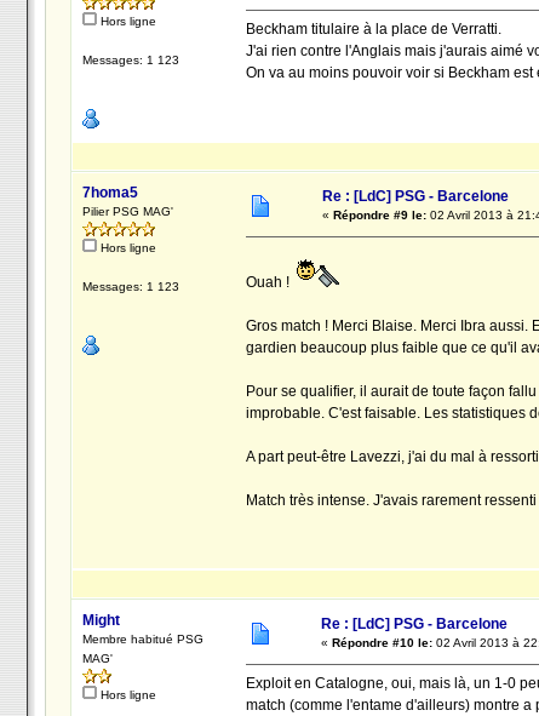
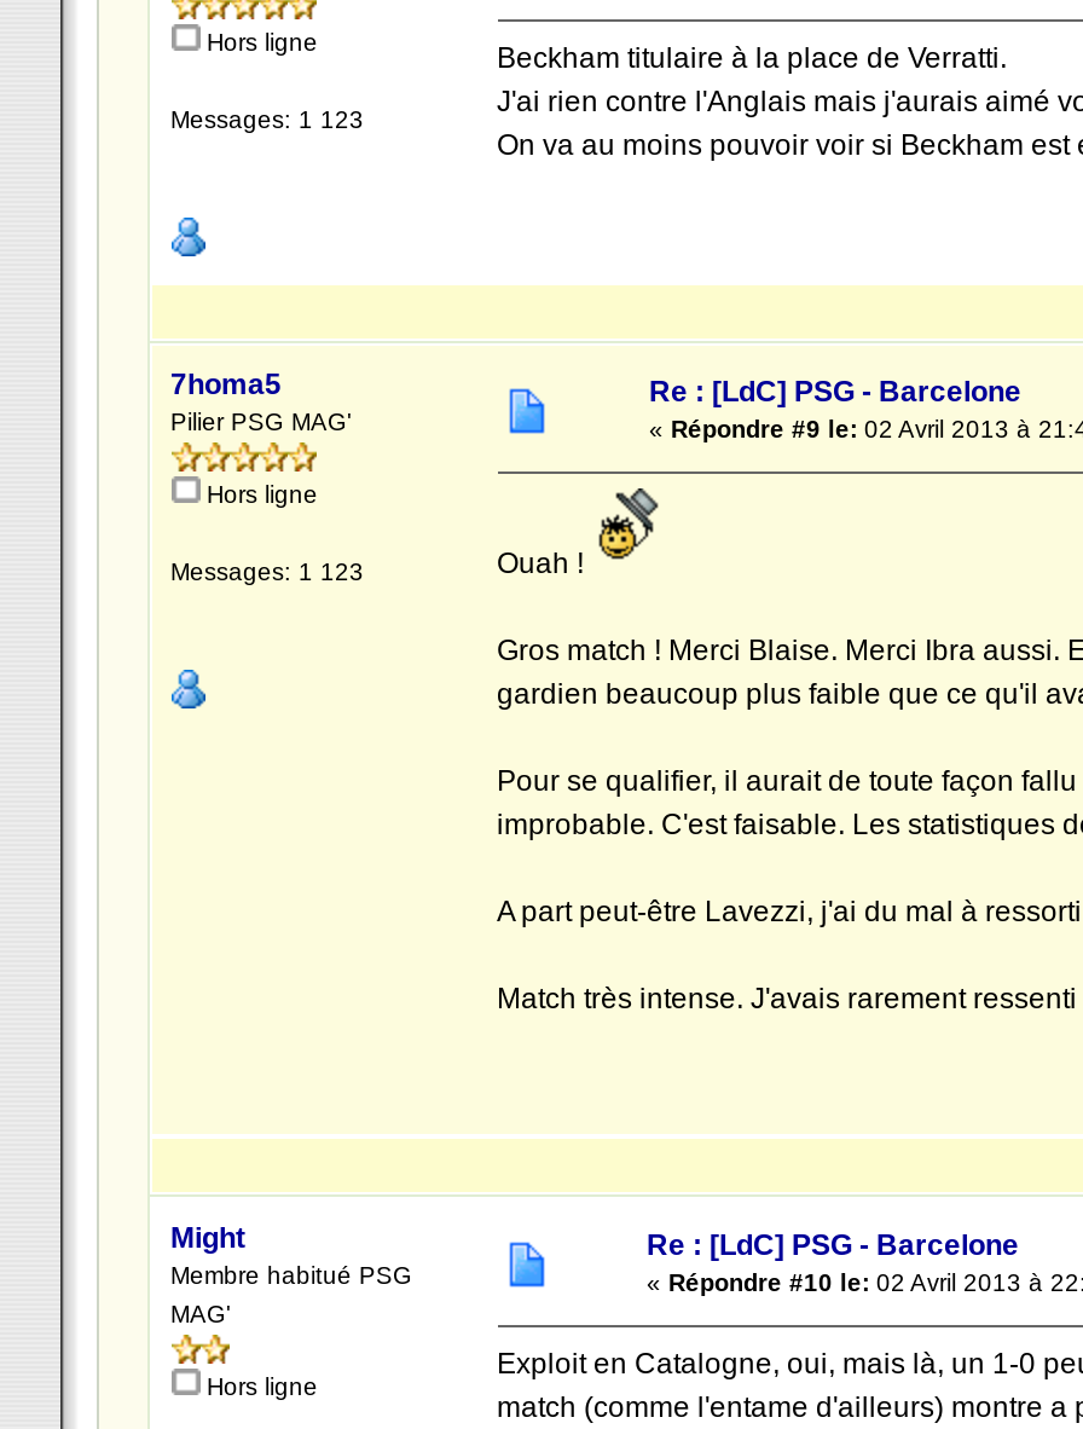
- [image]
+ [image]
